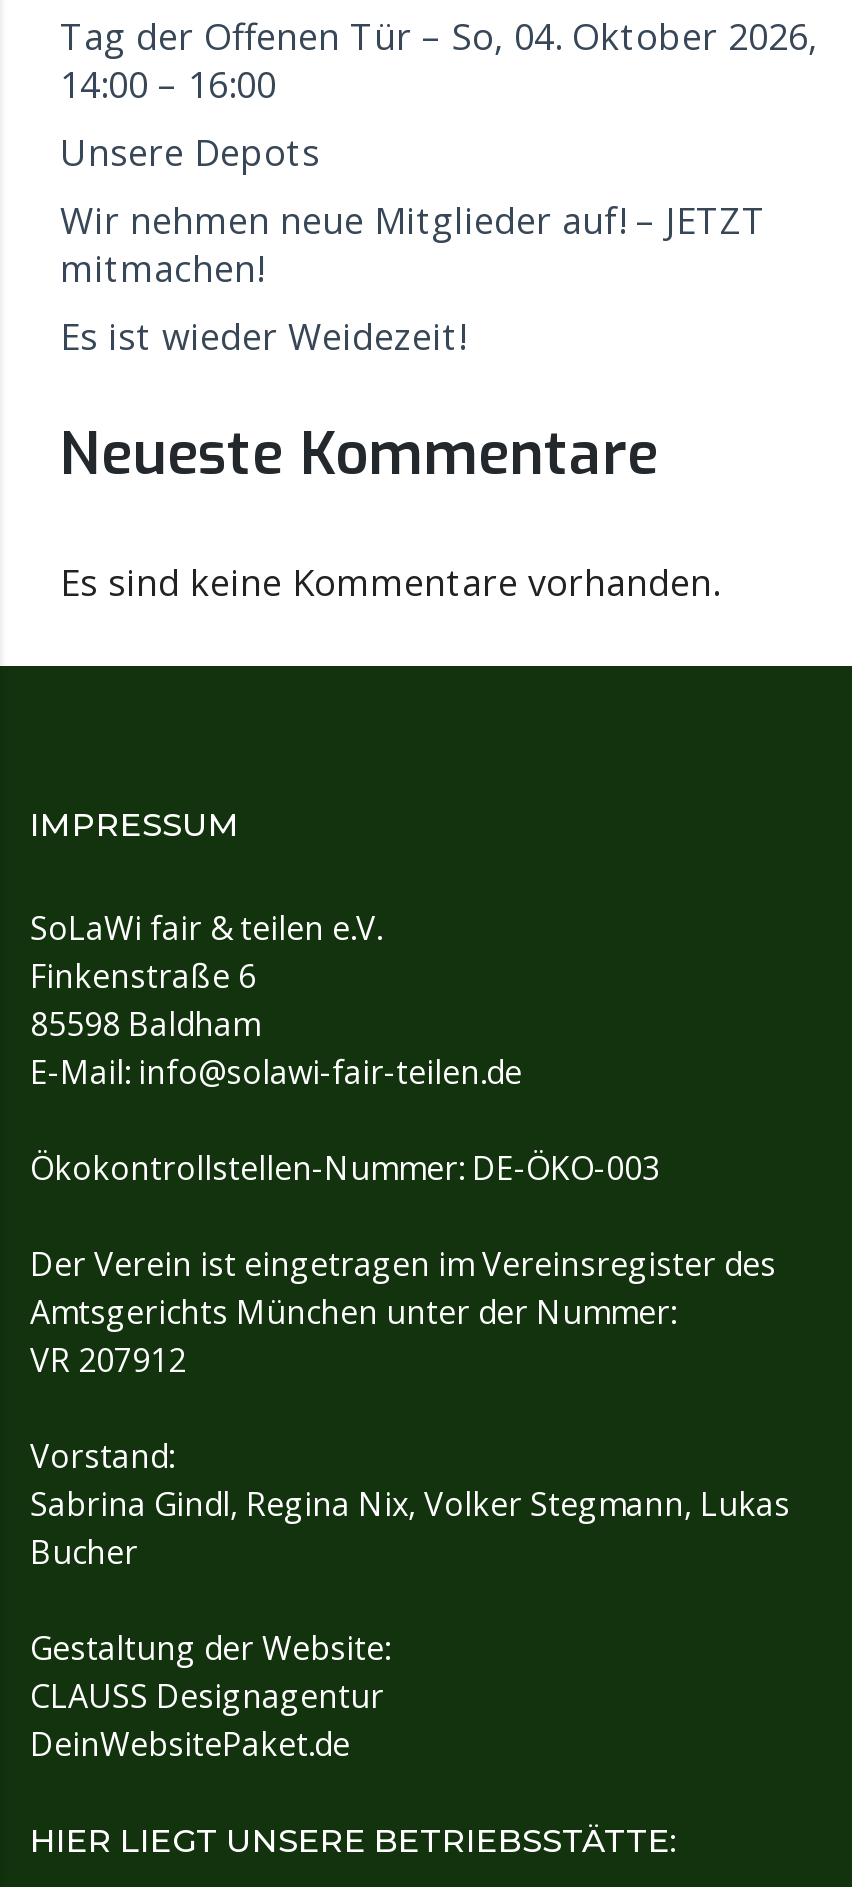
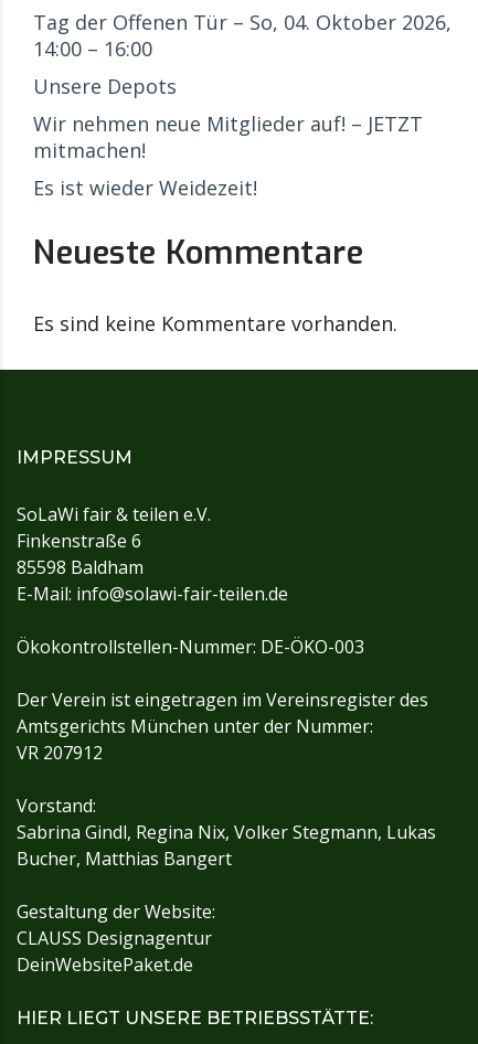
- Bucher
+ Bucher, Matthias Bangert
